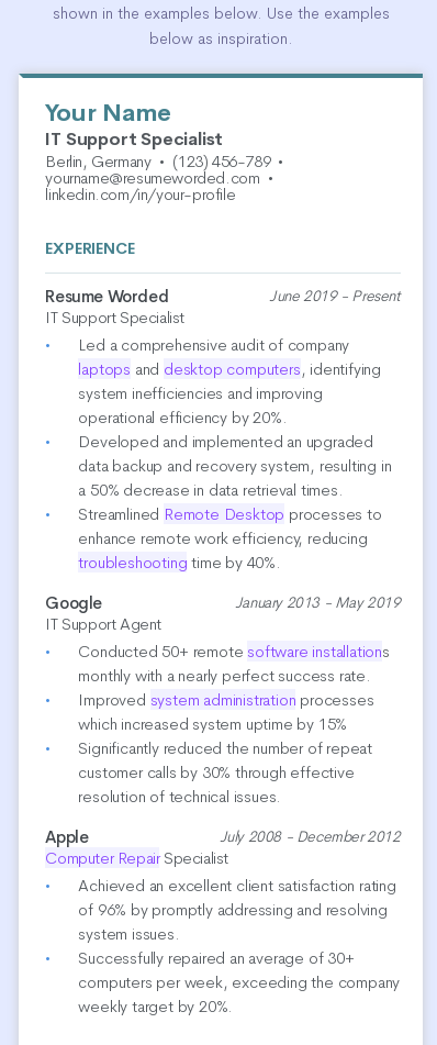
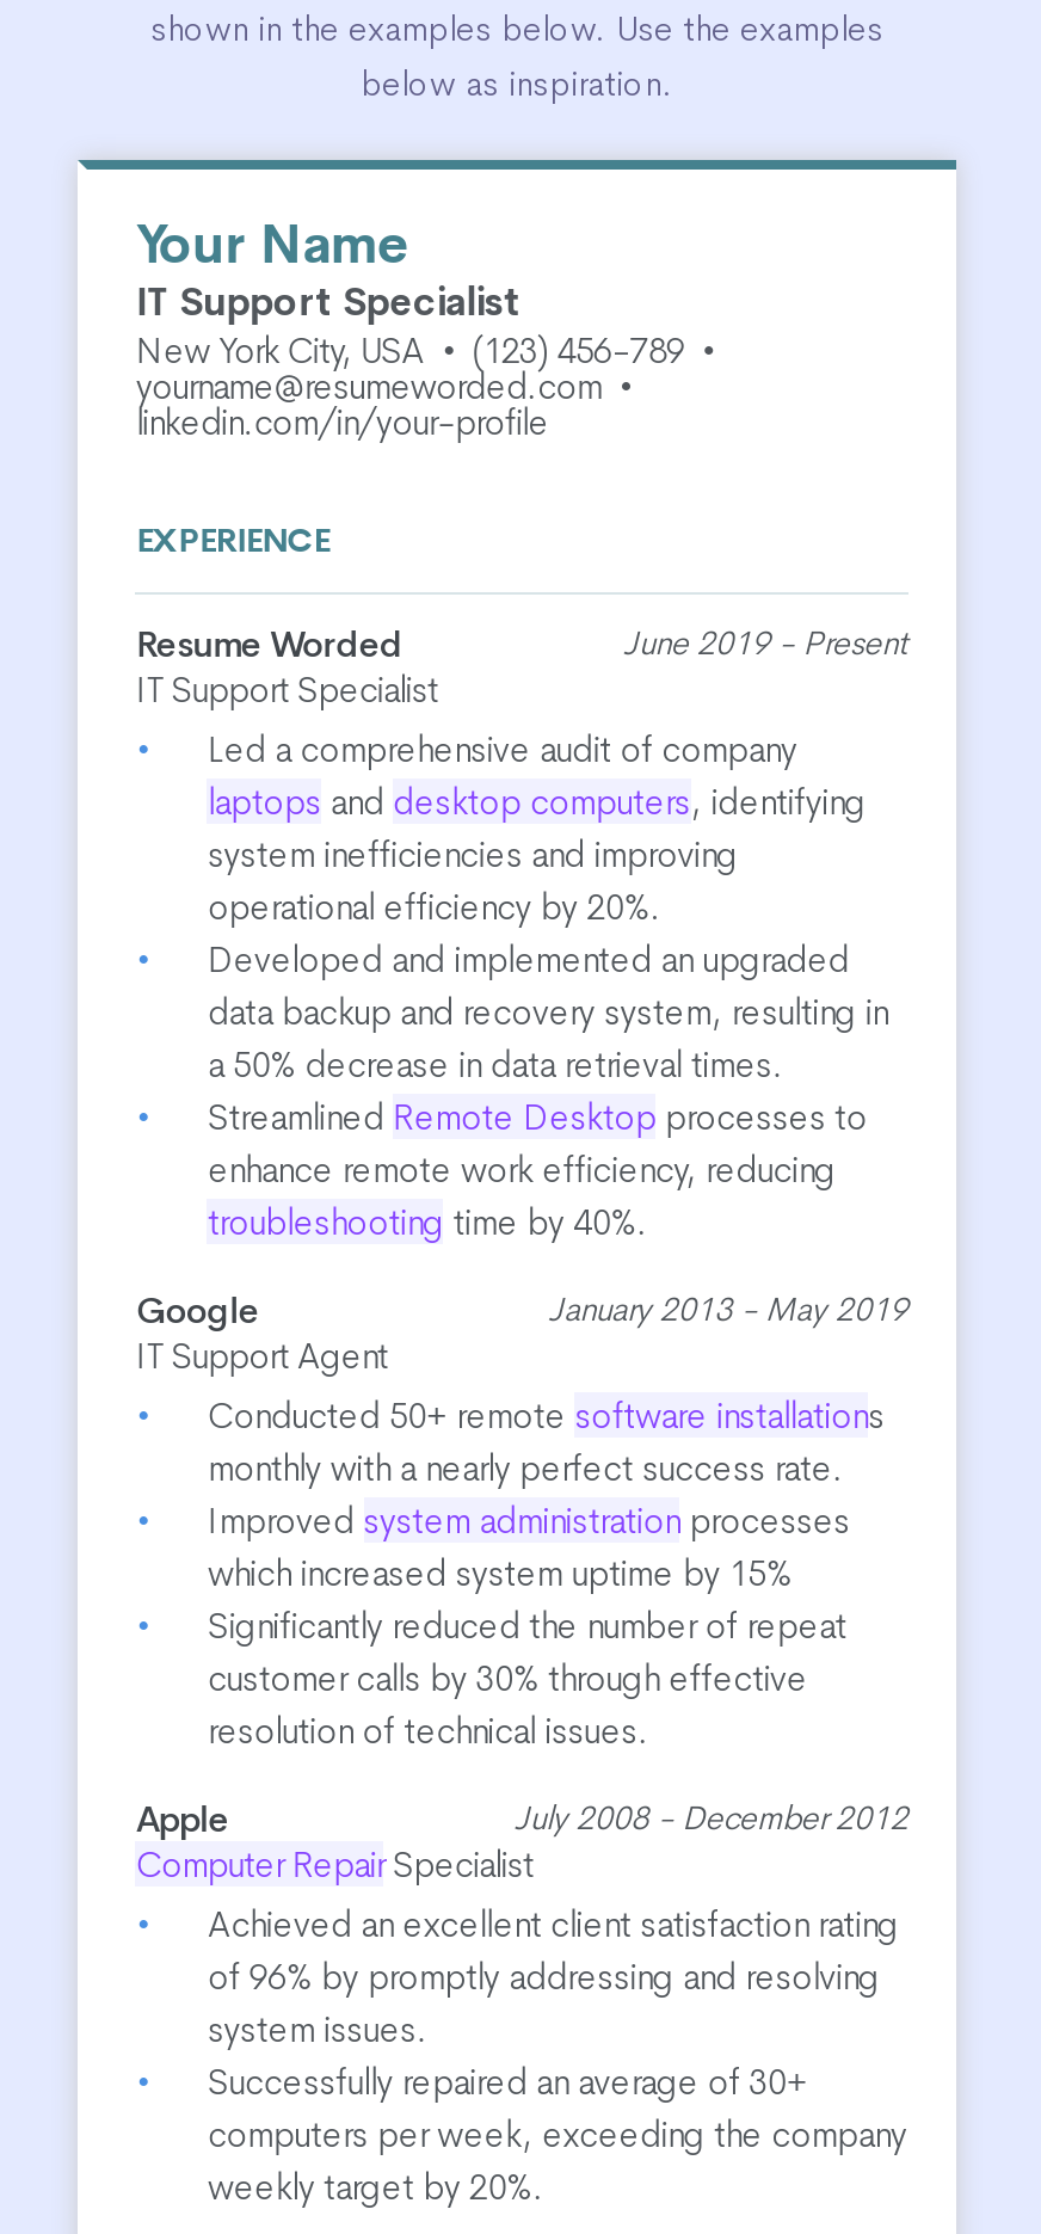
- Berlin, Germany • (123) 456-789 •
+ New York City, USA • (123) 456-789 •
